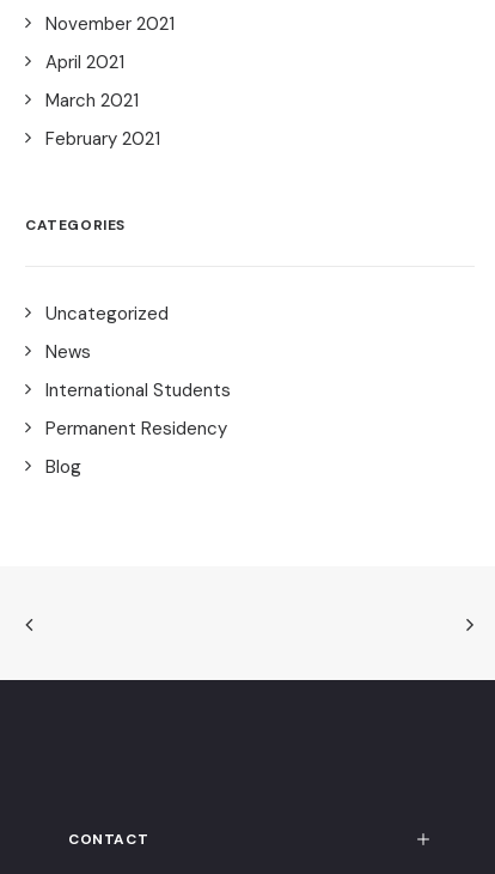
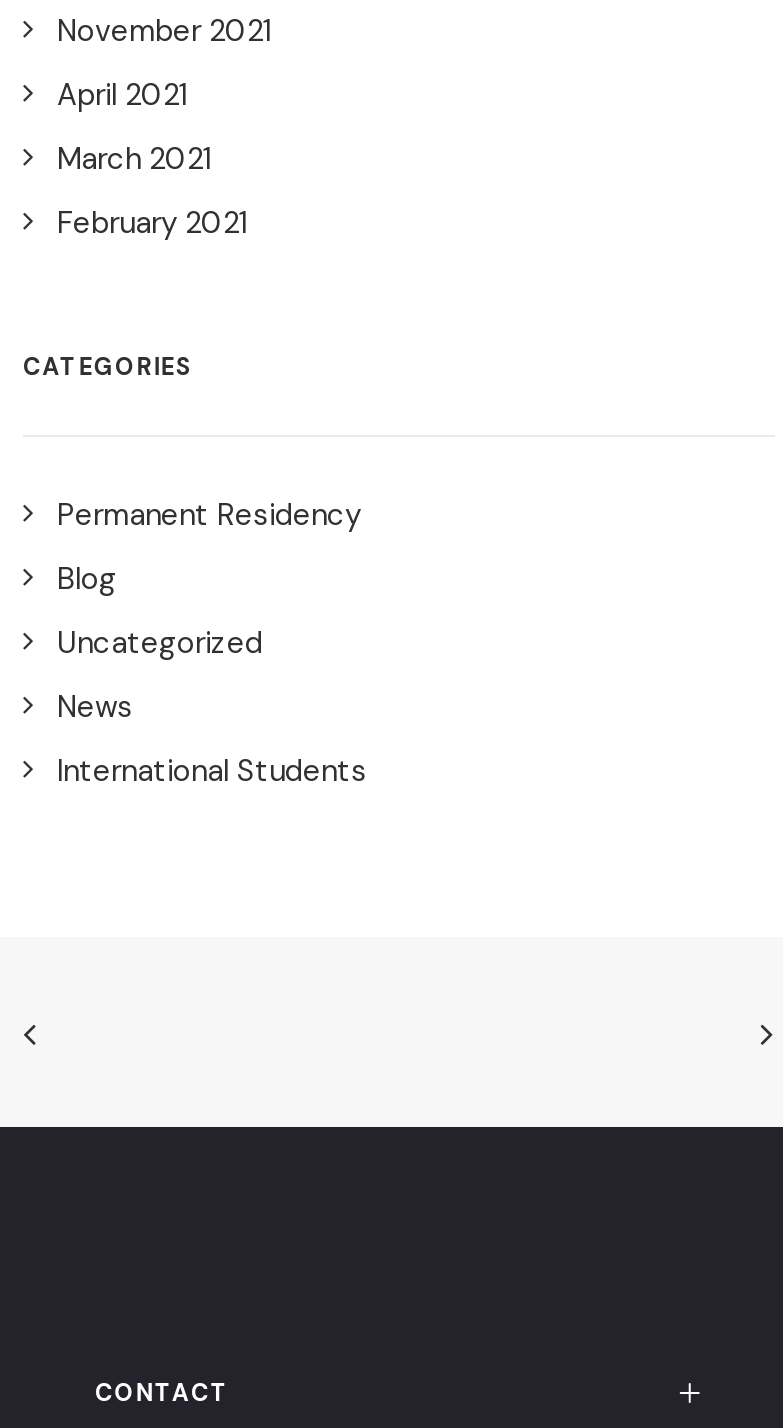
moved down: Uncategorized | News | International Students

moved up: Permanent Residency | Blog
